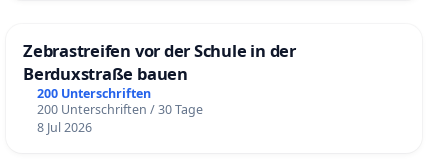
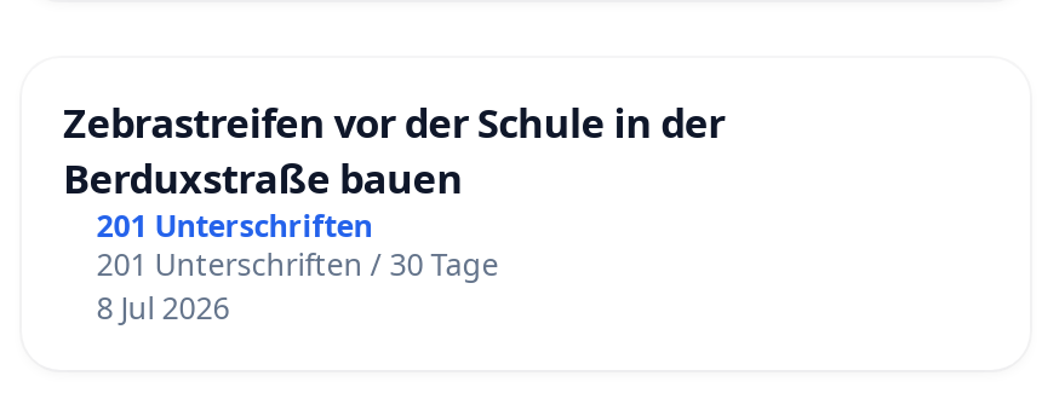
- 200 Unterschriften
+ 201 Unterschriften

- 200 Unterschriften / 30 Tage
+ 201 Unterschriften / 30 Tage
